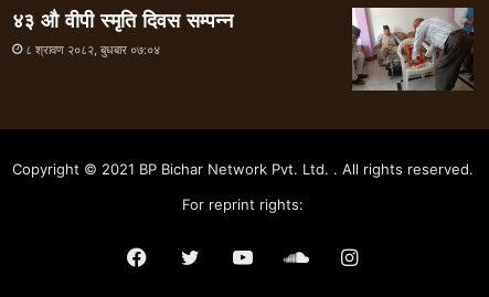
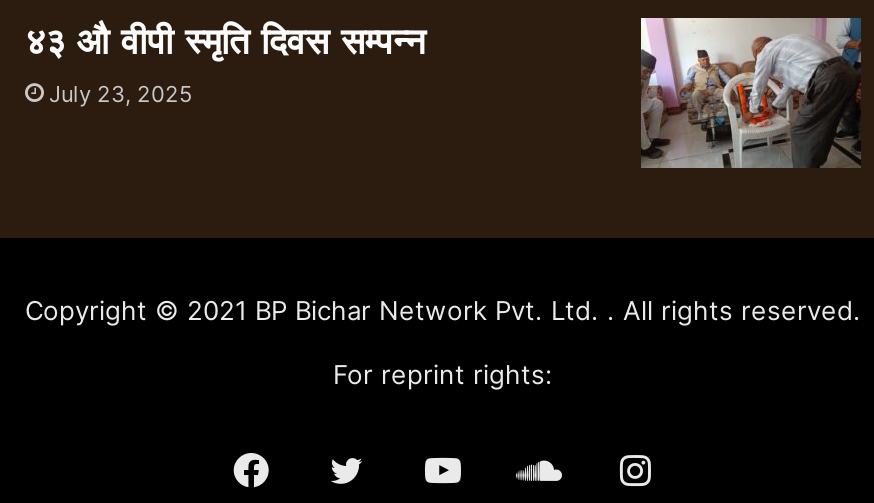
- ८ श्रावण २०८२, बुधबार ०७:०४
+ July 23, 2025
